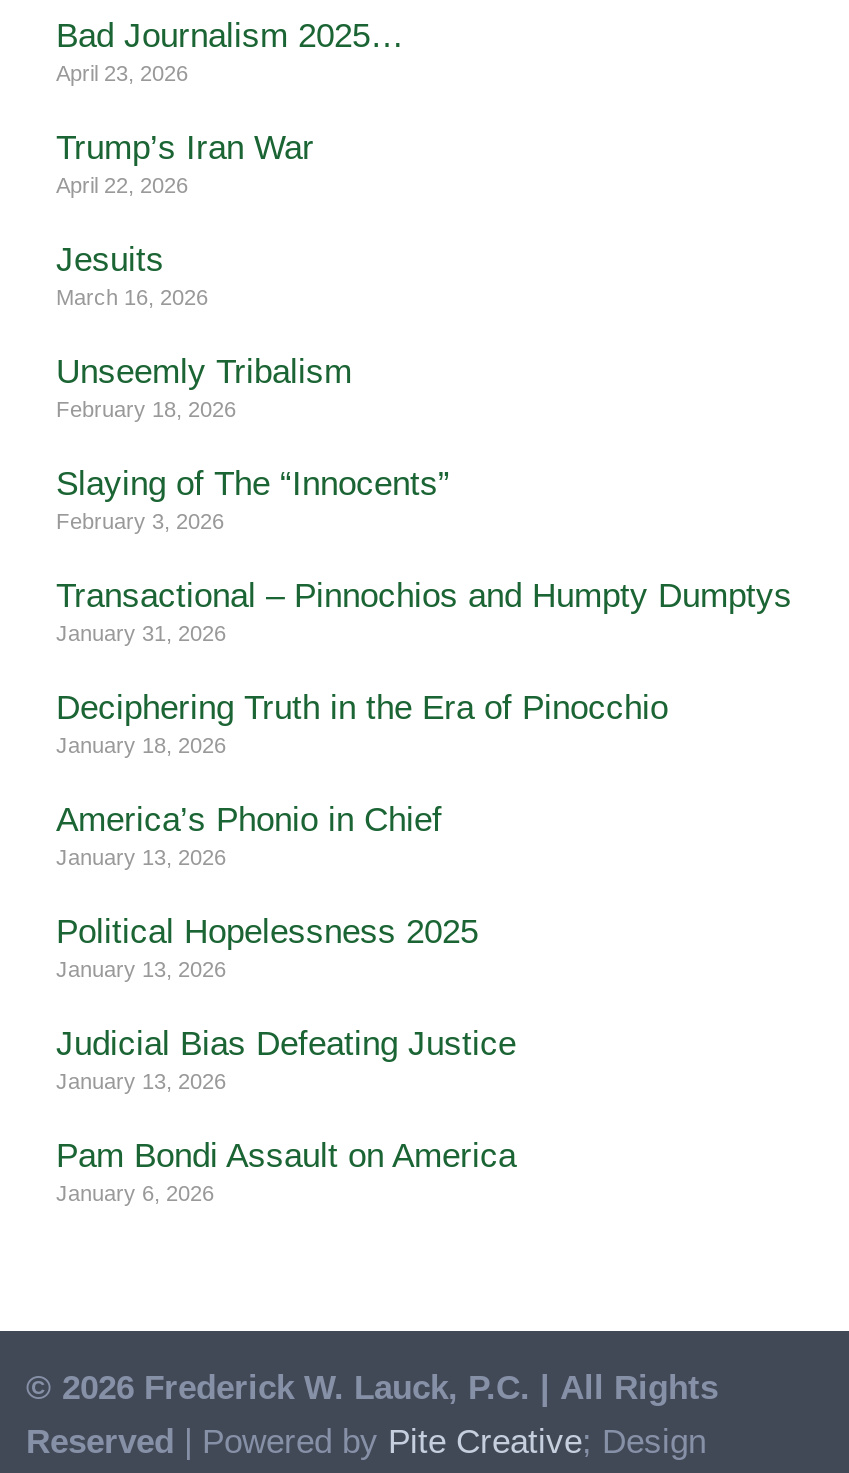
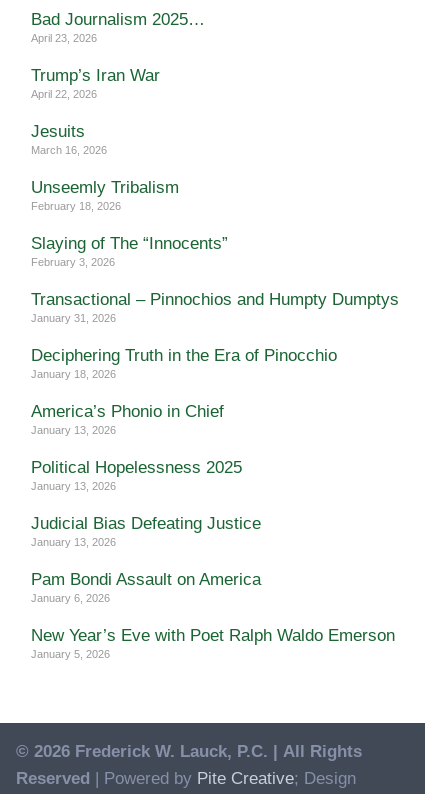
+ New Year’s Eve with Poet Ralph Waldo Emerson
+ January 5, 2026
